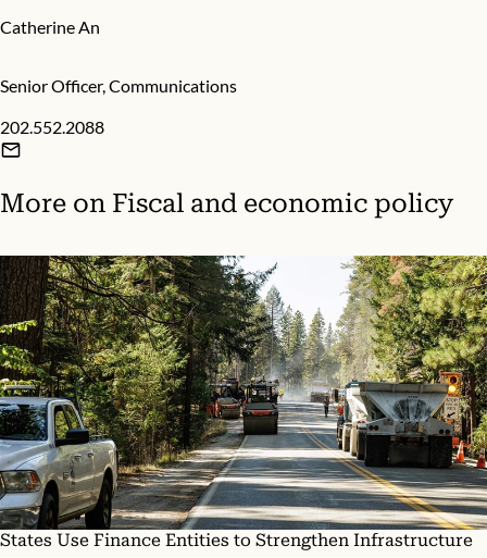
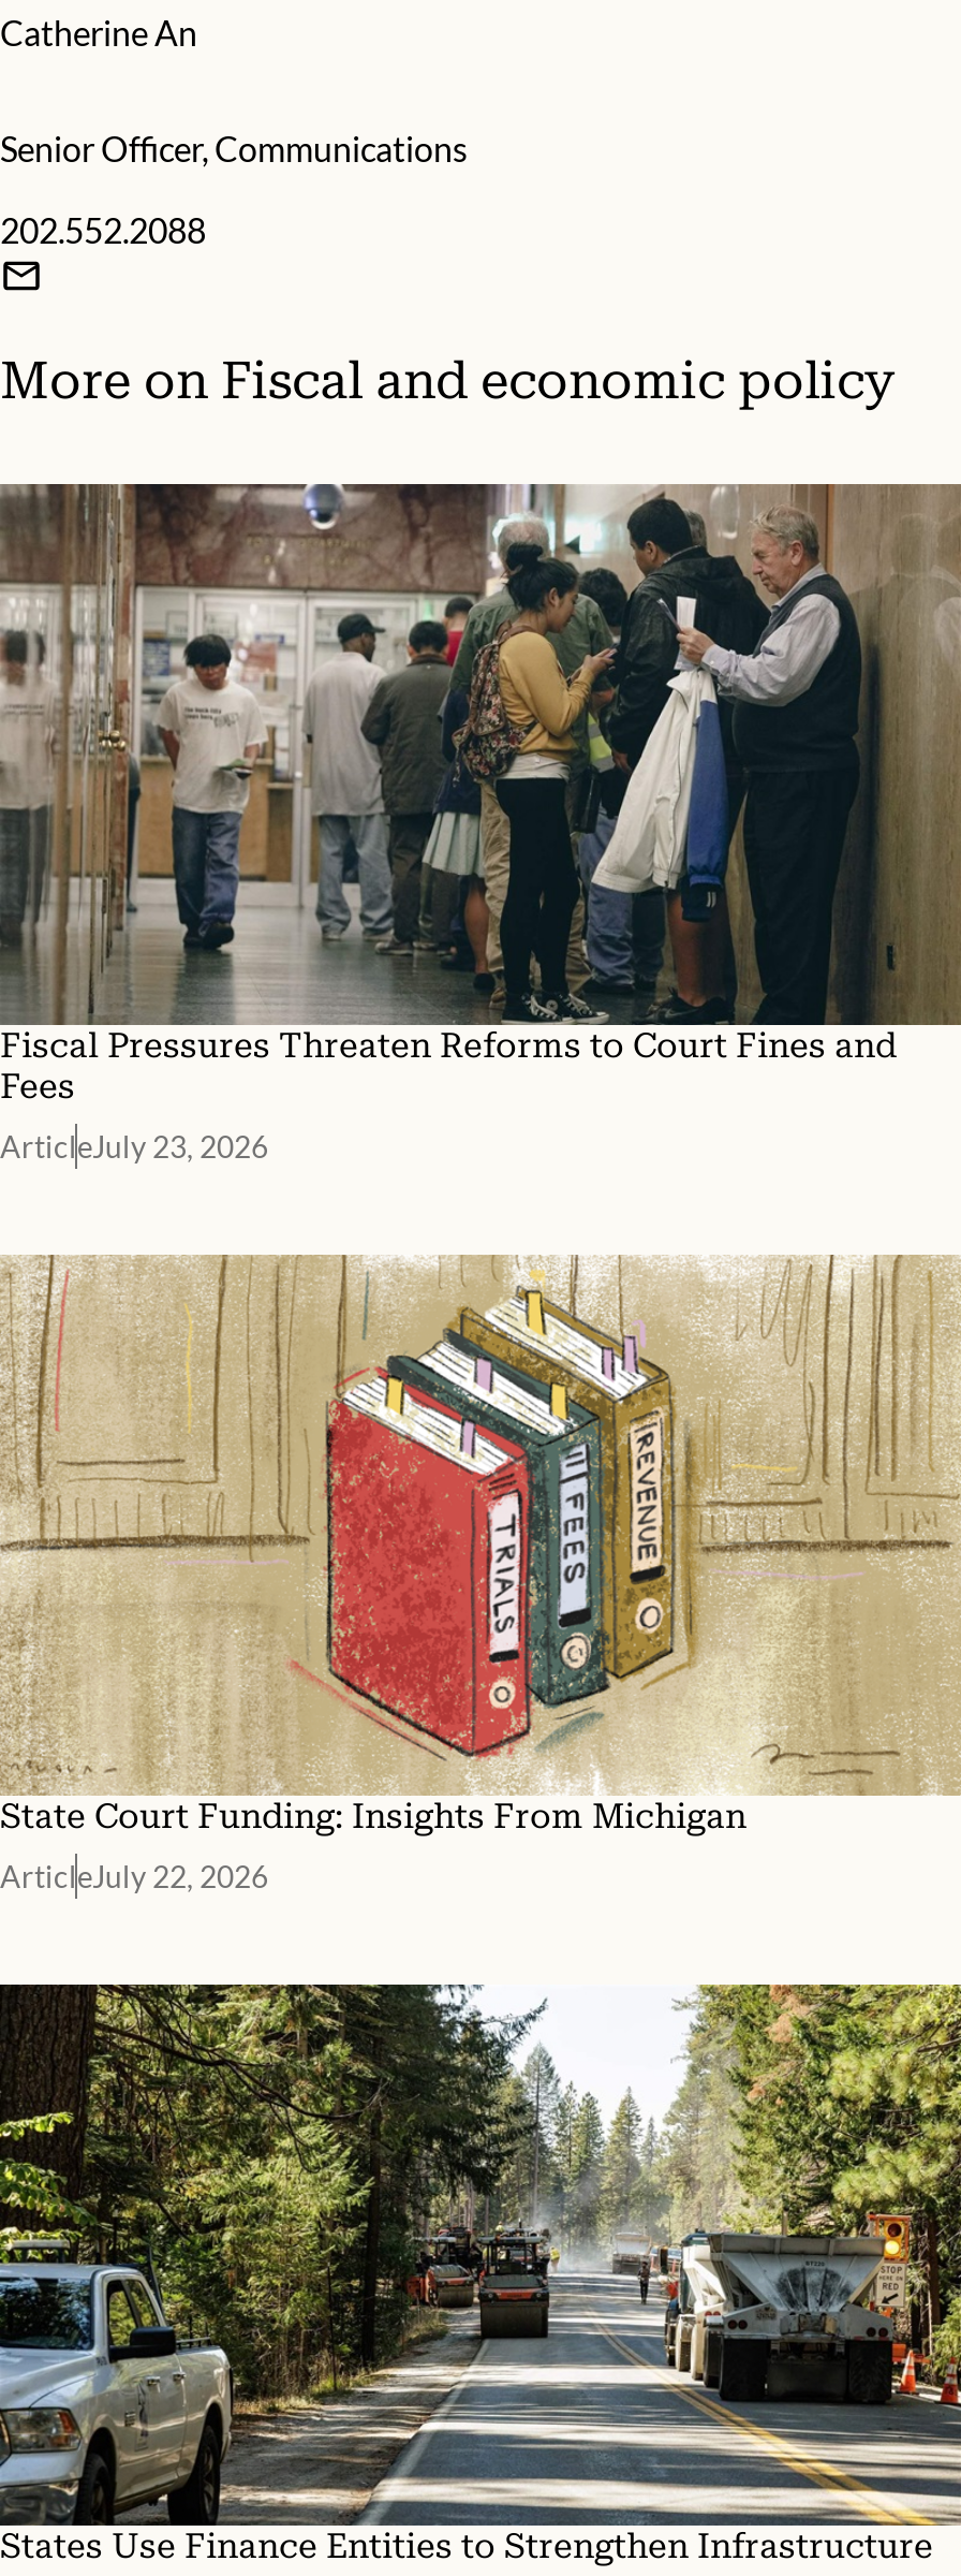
+ [image]
+ Fiscal Pressures Threaten Reforms to Court Fines and
+ Fees
+ ArticleJuly 23, 2026

+ [image]
+ State Court Funding: Insights From Michigan
+ ArticleJuly 22, 2026
